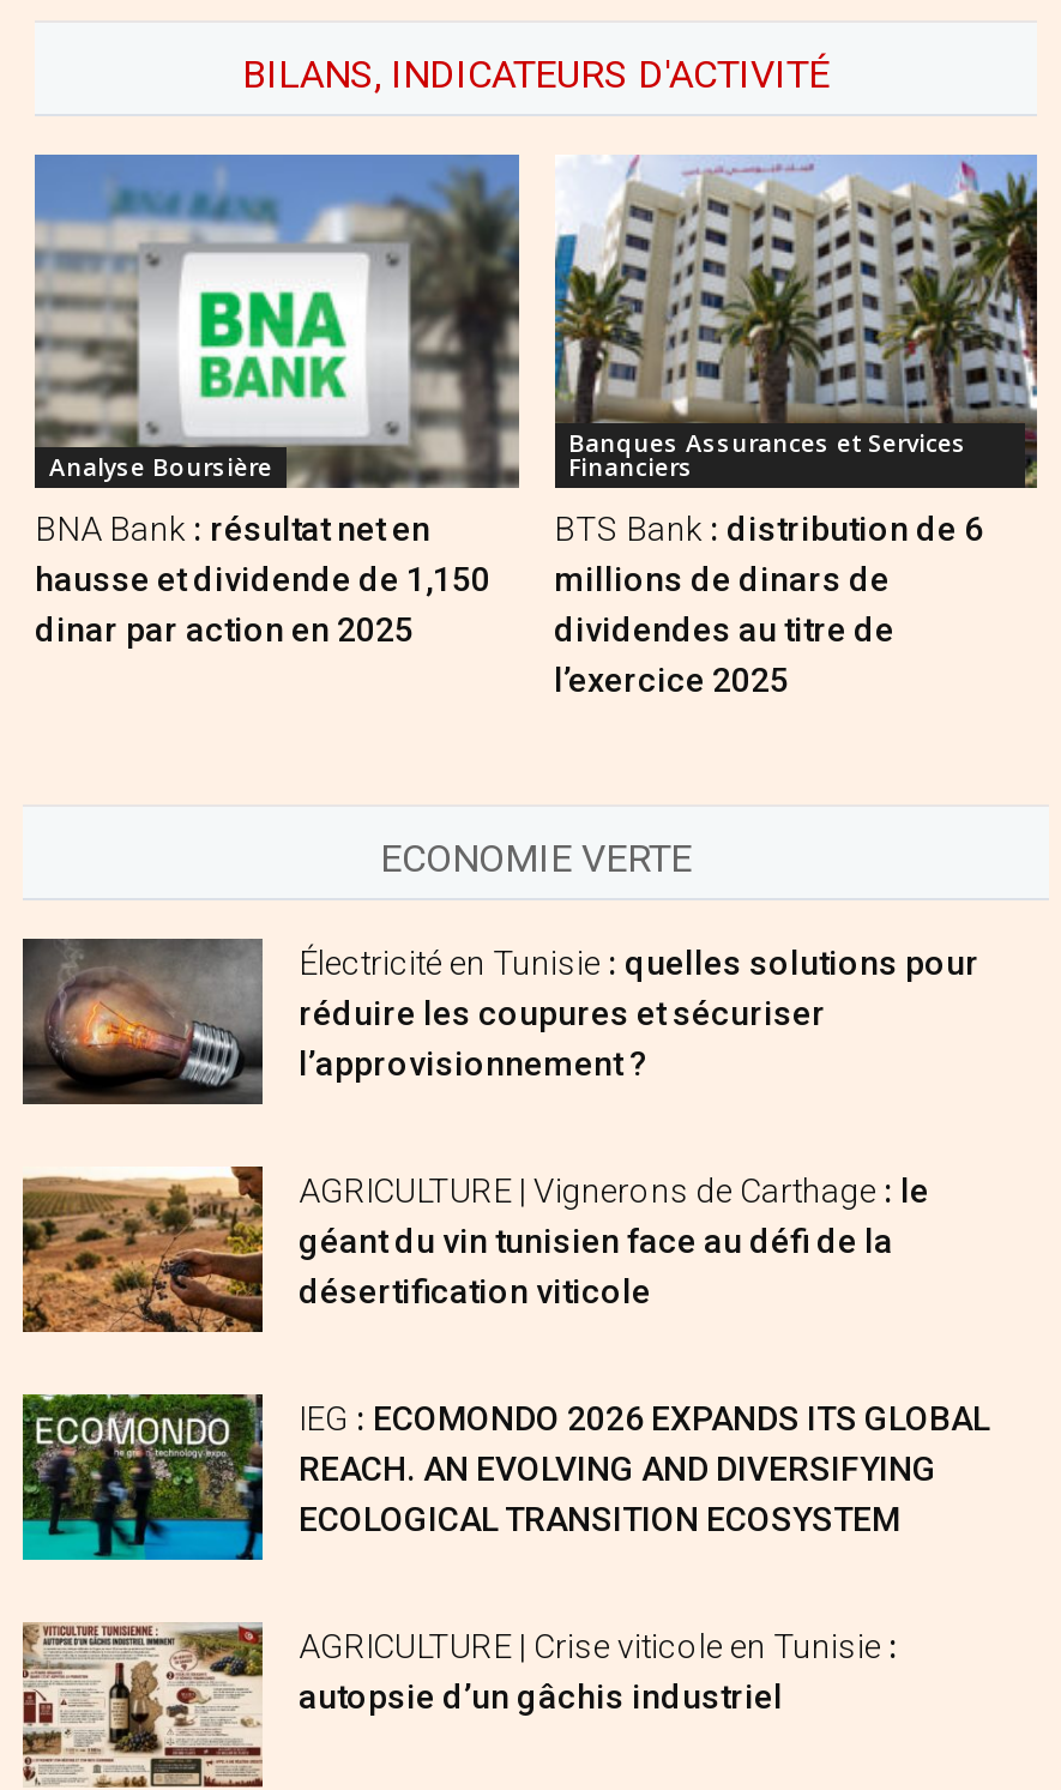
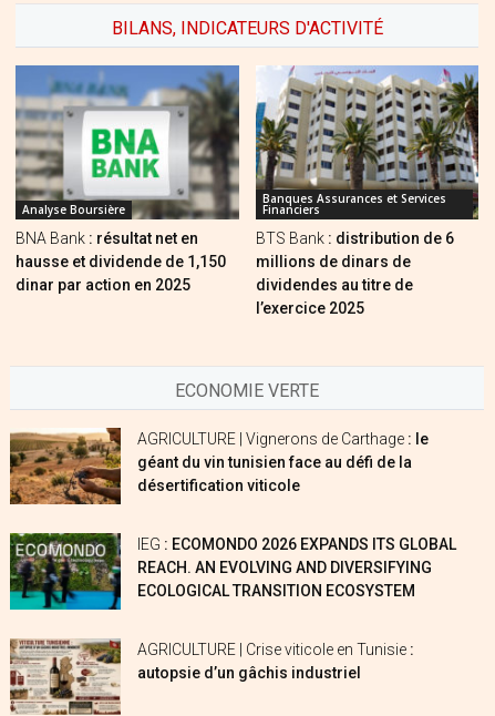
- [image]
- Électricité en Tunisie: quelles solutions pour
- réduire les coupures et sécuriser
- l’approvisionnement ?
